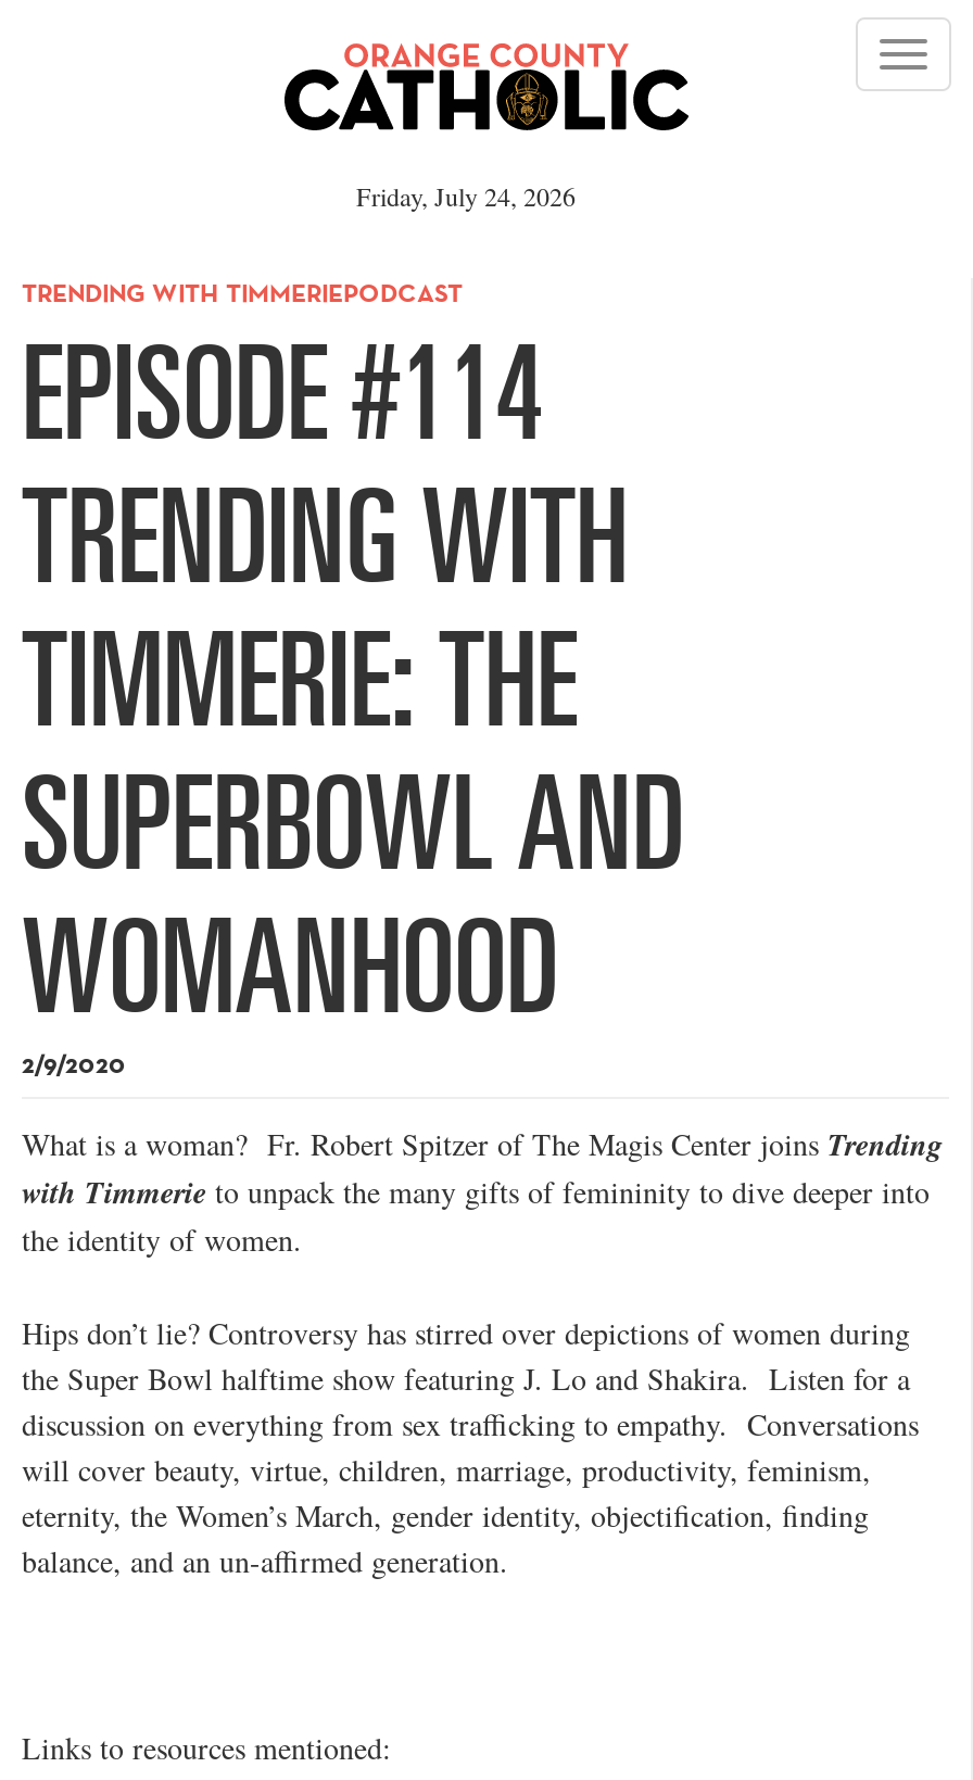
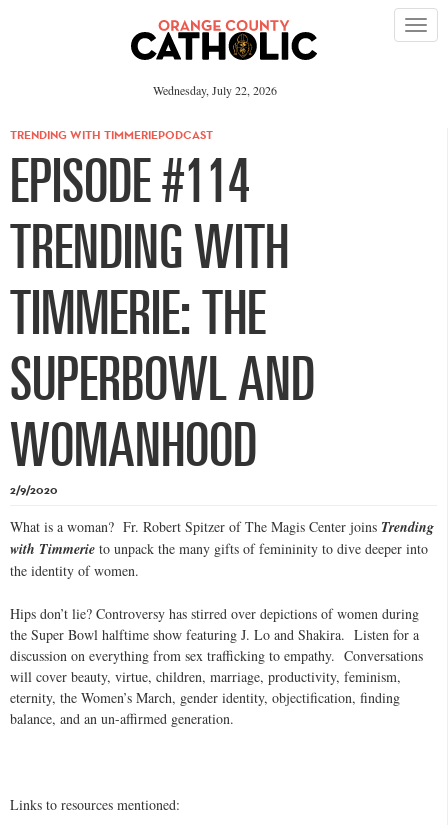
- Friday, July 24, 2026
+ Wednesday, July 22, 2026
